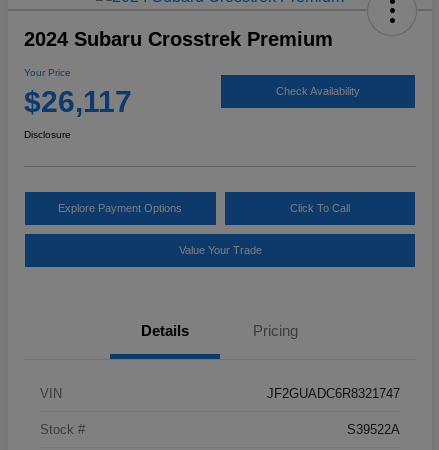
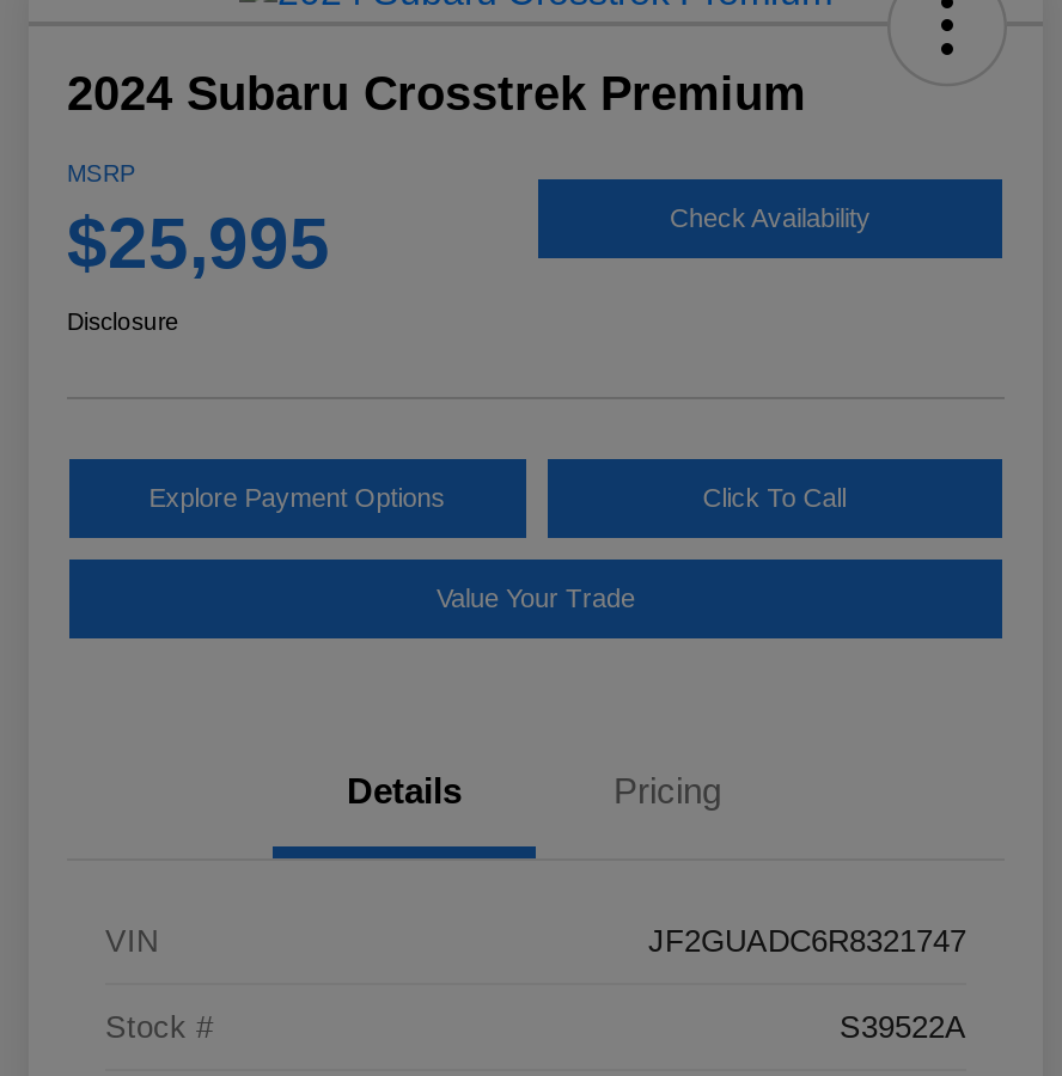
- Your Price
- $26,117
+ MSRP
+ $25,995
